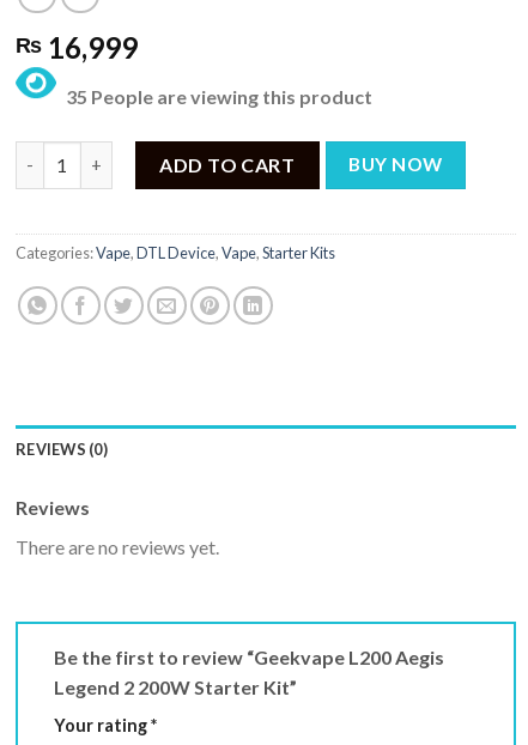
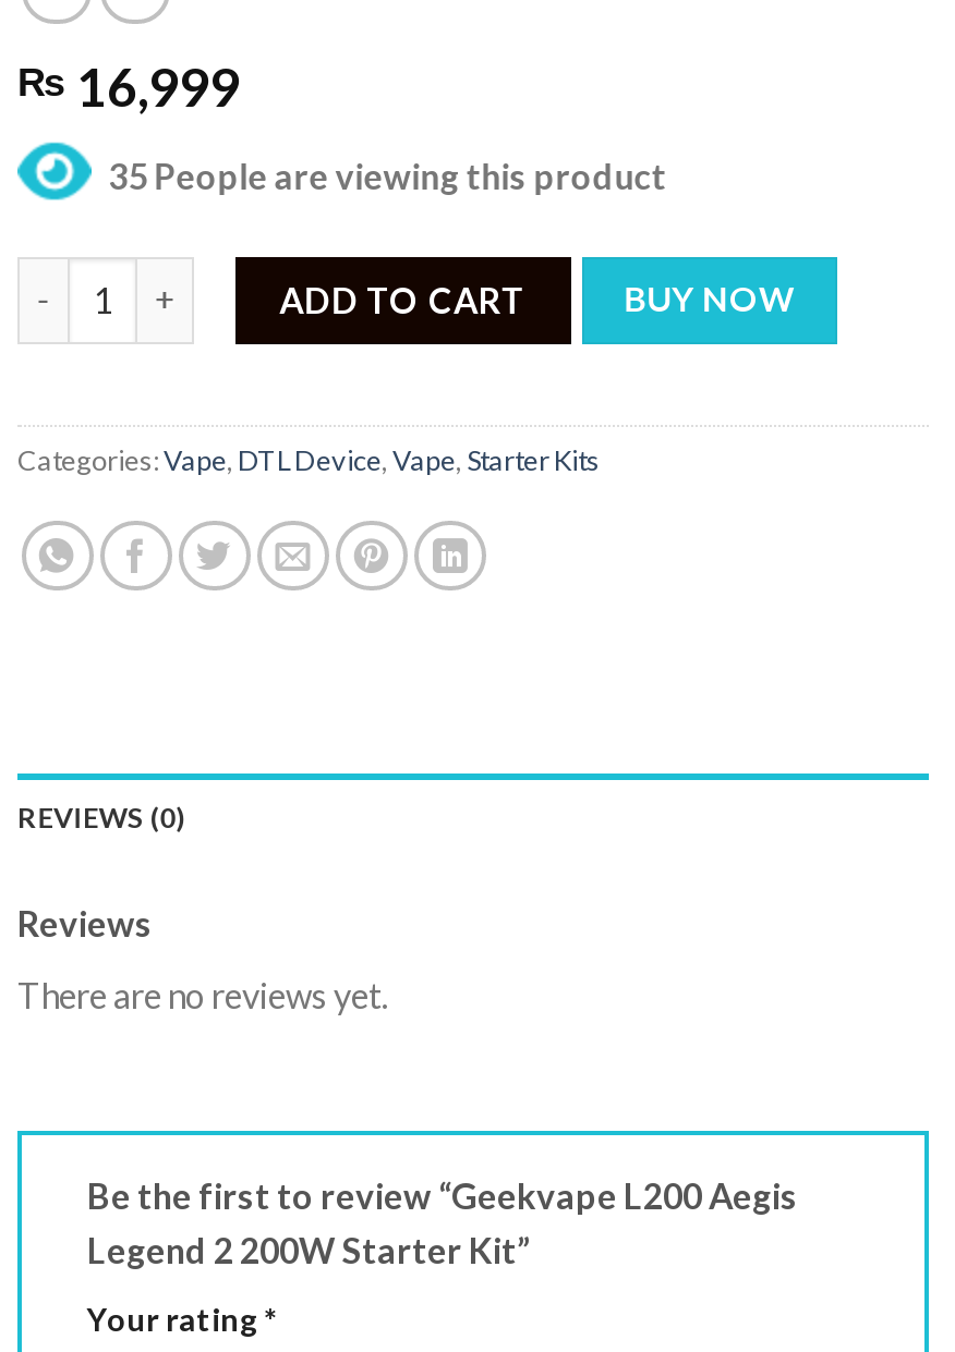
- [image]
+ [image]
